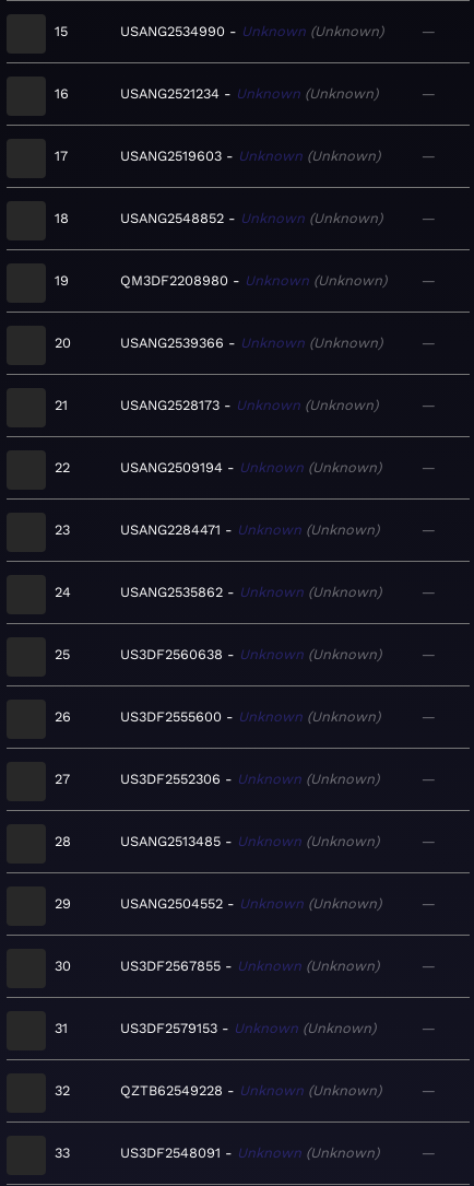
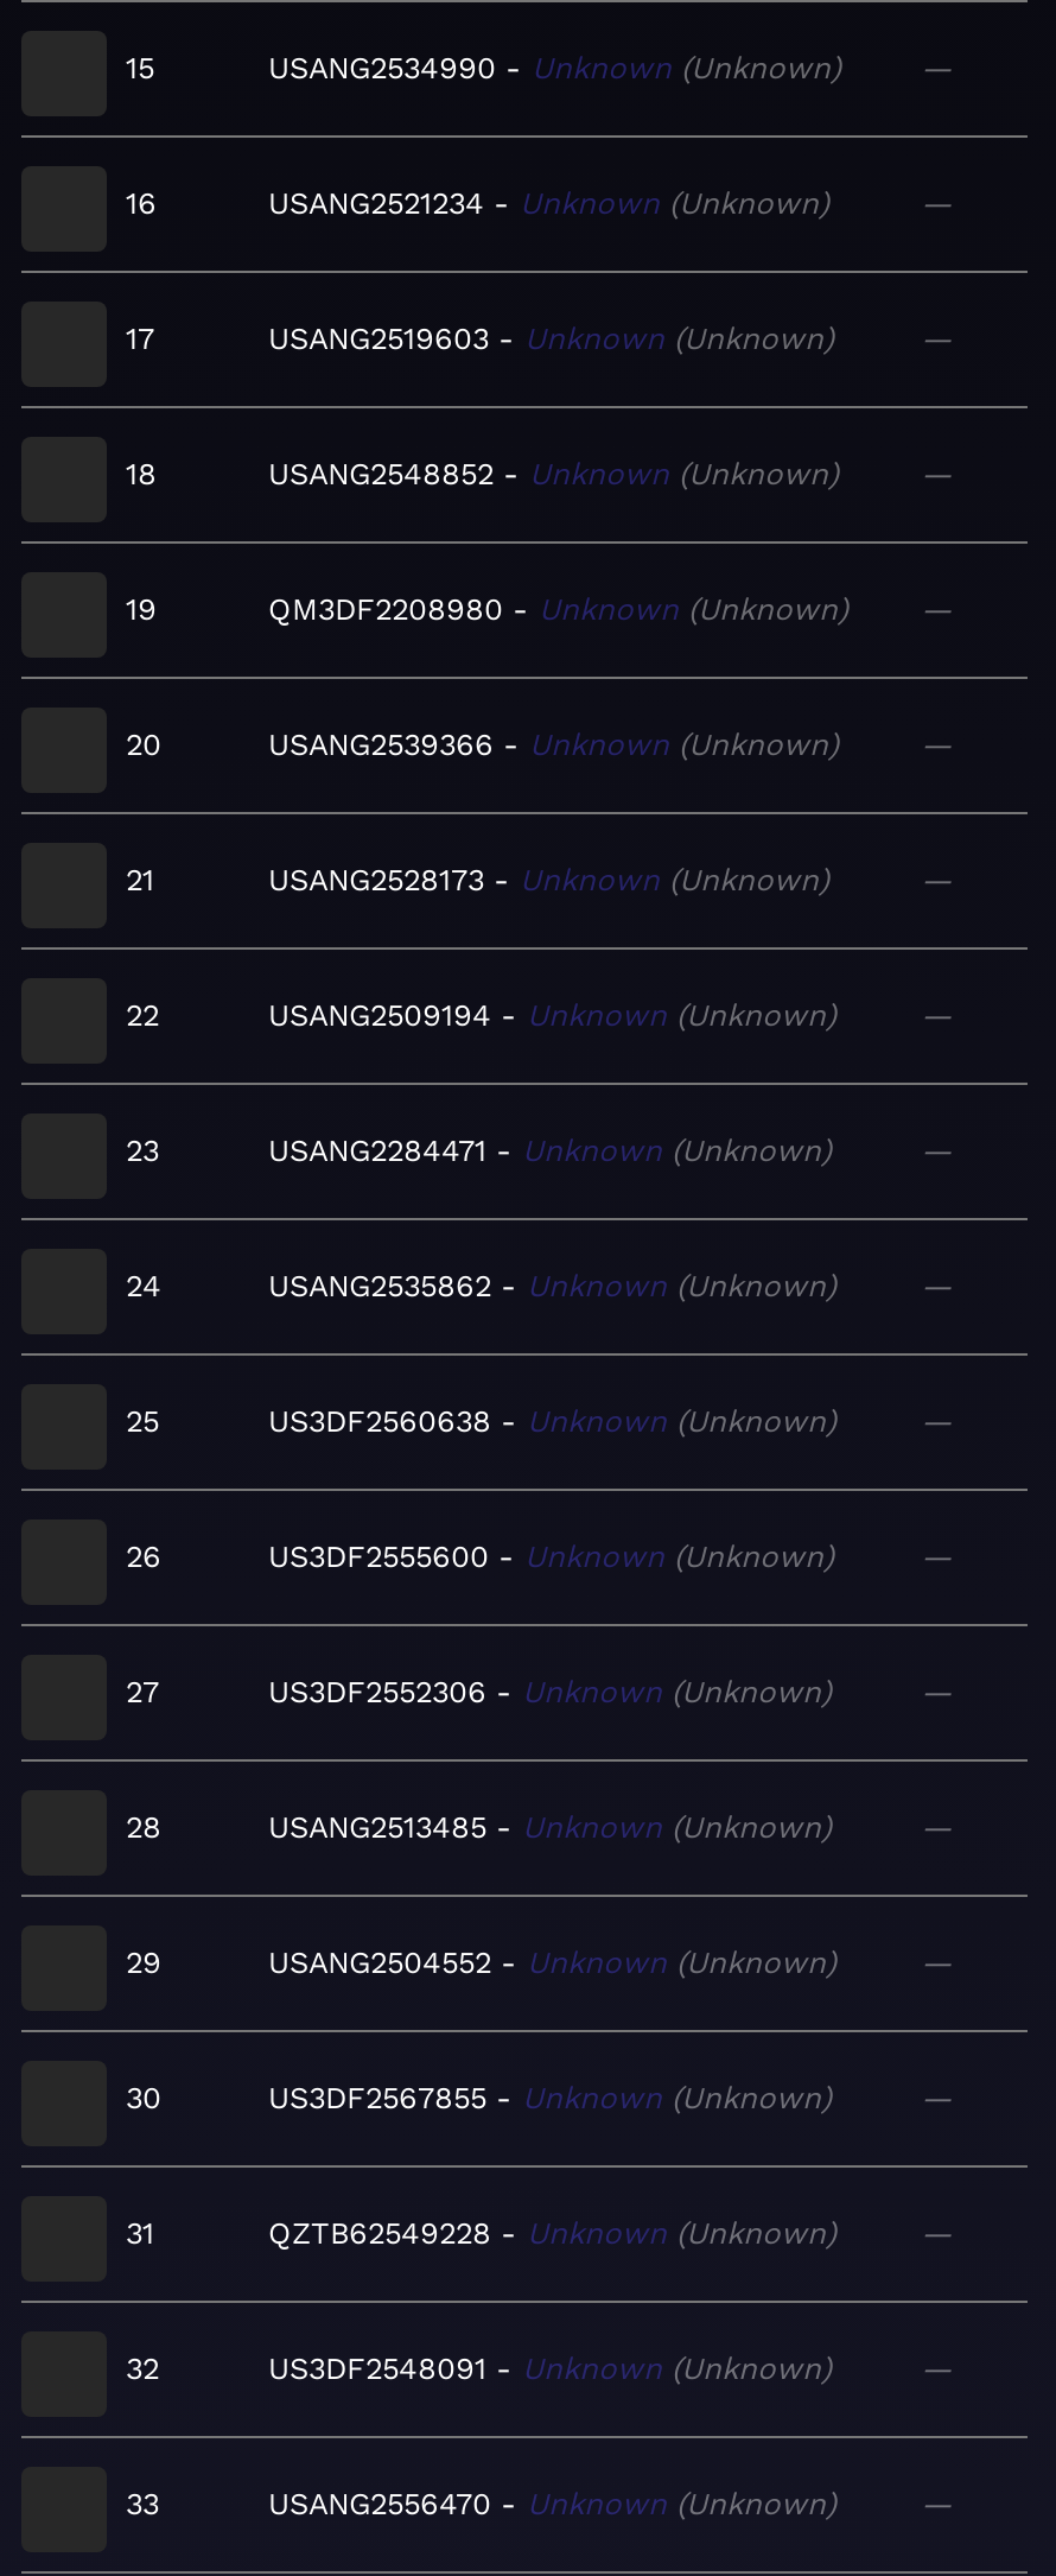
- US3DF2579153
+ QZTB62549228

- QZTB62549228
+ US3DF2548091

- US3DF2548091
+ USANG2556470
